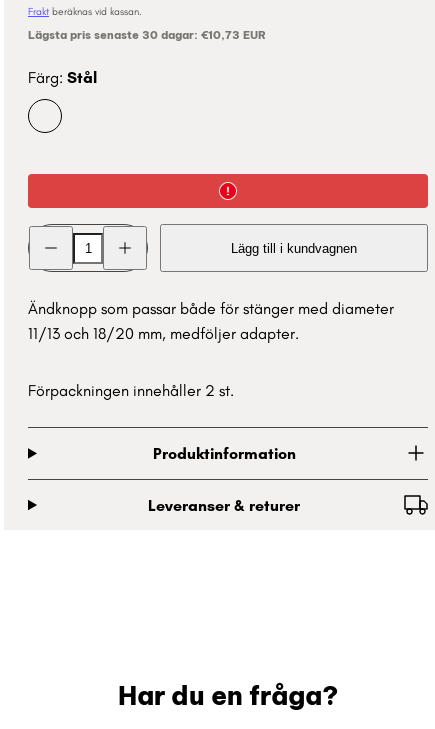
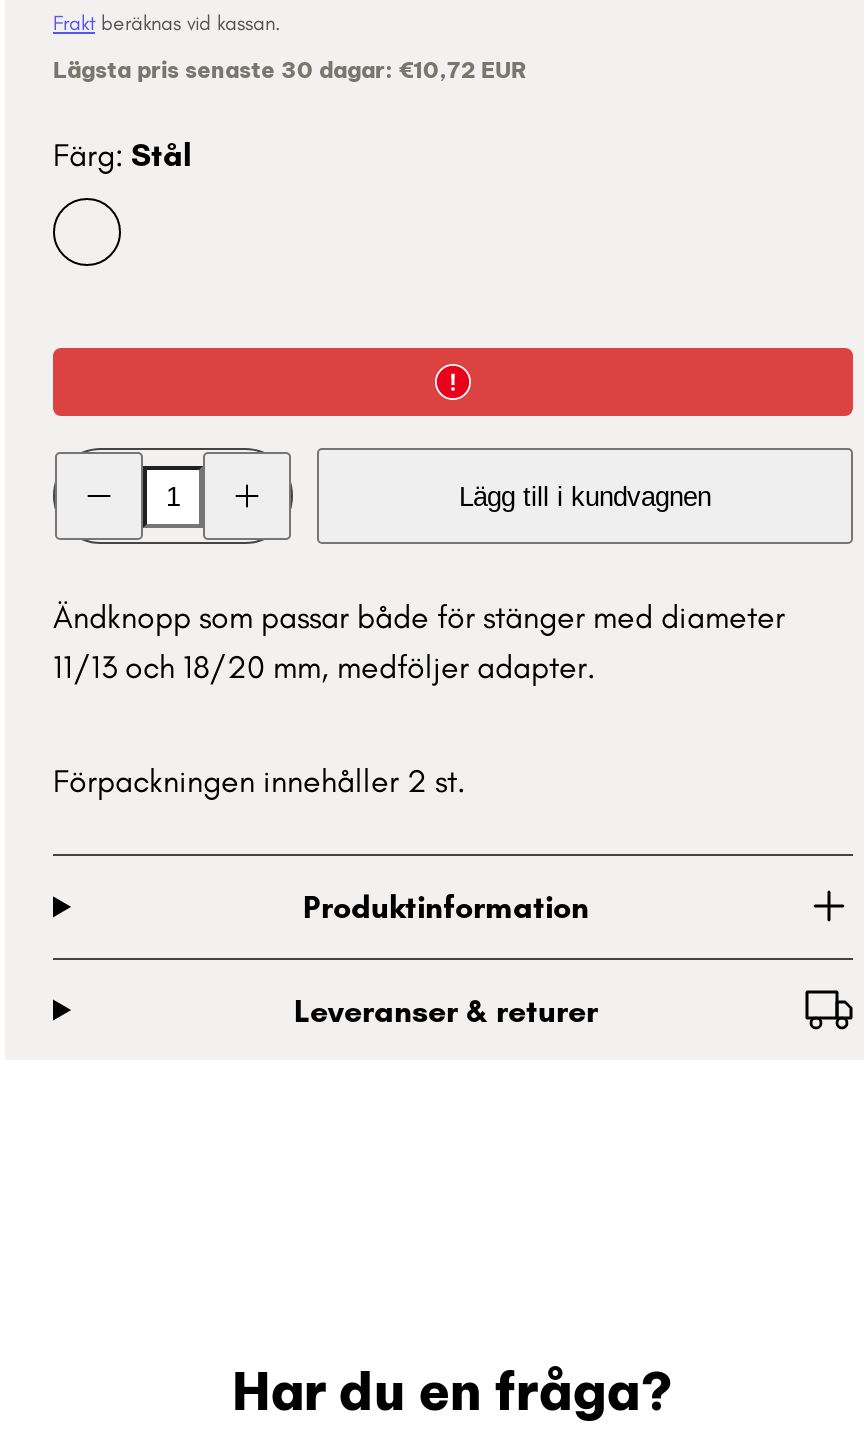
- Lägsta pris senaste 30 dagar: €10,73 EUR
+ Lägsta pris senaste 30 dagar: €10,72 EUR
